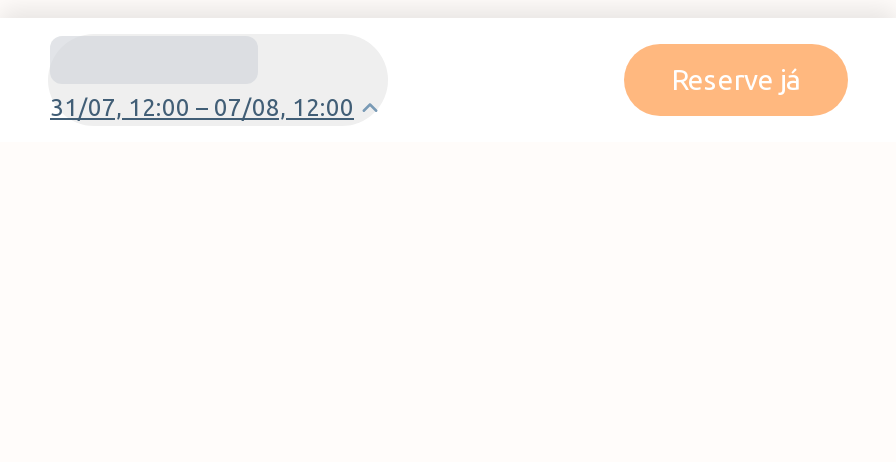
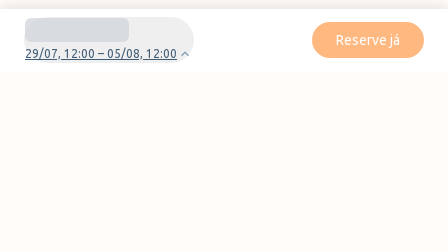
- 31/07, 12:00 – 07/08, 12:00
+ 29/07, 12:00 – 05/08, 12:00
